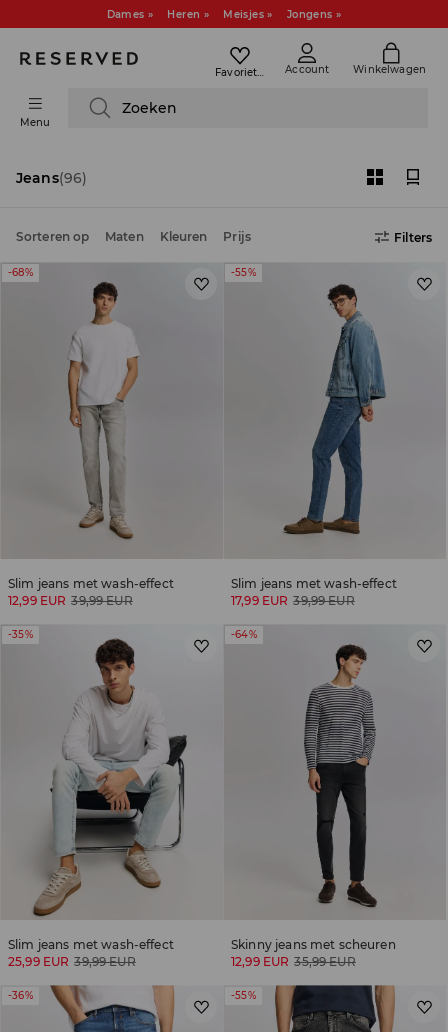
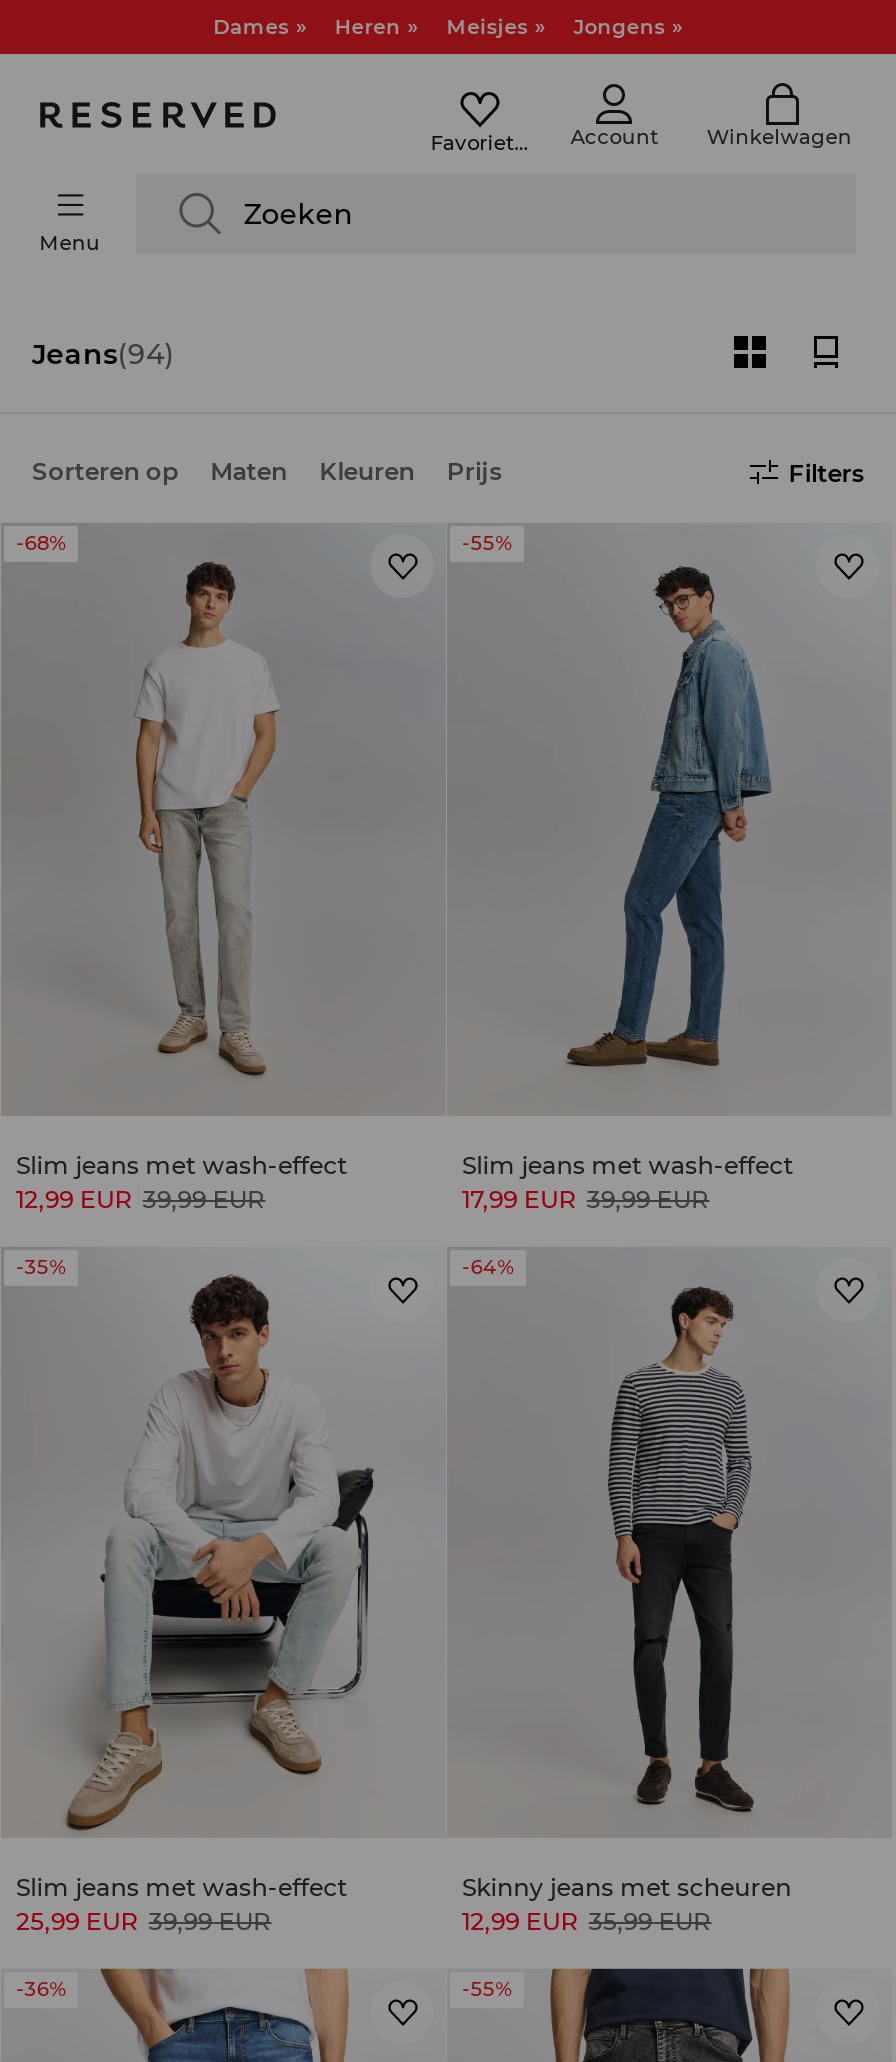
- Jeans(96)
+ Jeans(94)
